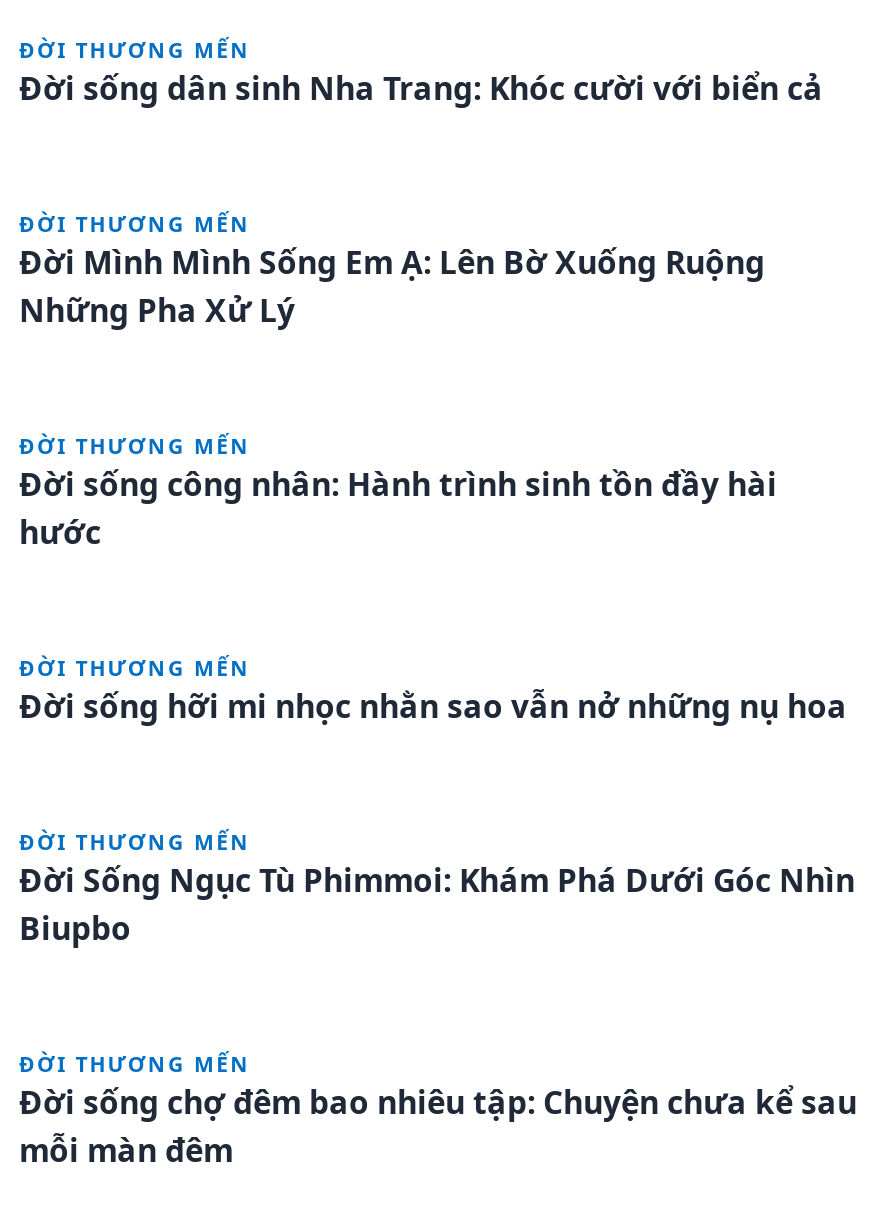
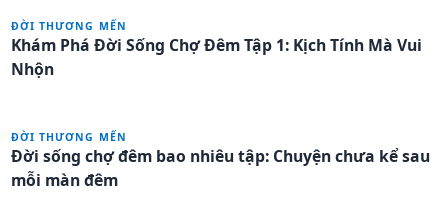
- Đời sống dân sinh Nha Trang: Khóc cười với biển cả
- ĐỜI THƯƠNG MẾN
- Đời Mình Mình Sống Em Ạ: Lên Bờ Xuống Ruộng
- Những Pha Xử Lý
- ĐỜI THƯƠNG MẾN
- Đời sống công nhân: Hành trình sinh tồn đầy hài
- hước
- ĐỜI THƯƠNG MẾN
- Đời sống hỡi mi nhọc nhằn sao vẫn nở những nụ hoa
- ĐỜI THƯƠNG MẾN
- Đời Sống Ngục Tù Phimmoi: Khám Phá Dưới Góc Nhìn
- Biupbo
+ Khám Phá Đời Sống Chợ Đêm Tập 1: Kịch Tính Mà Vui
+ Nhộn
